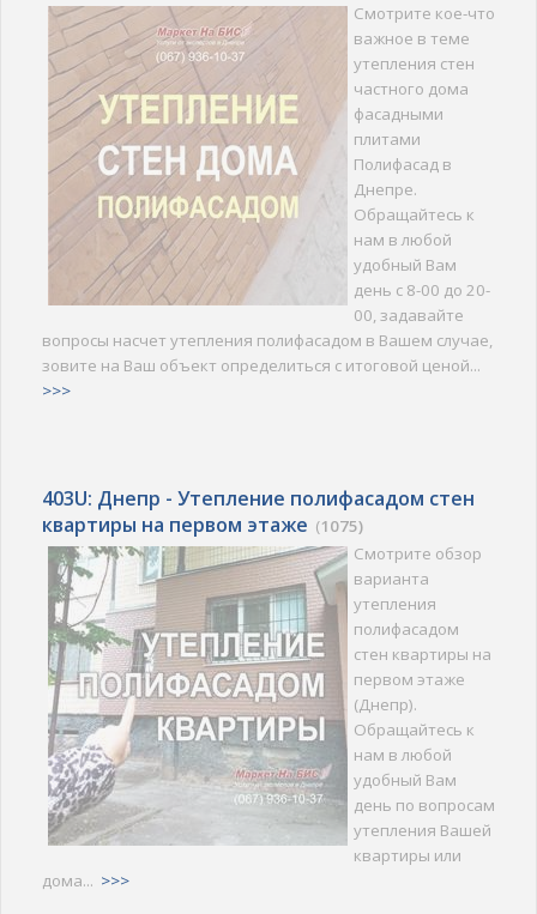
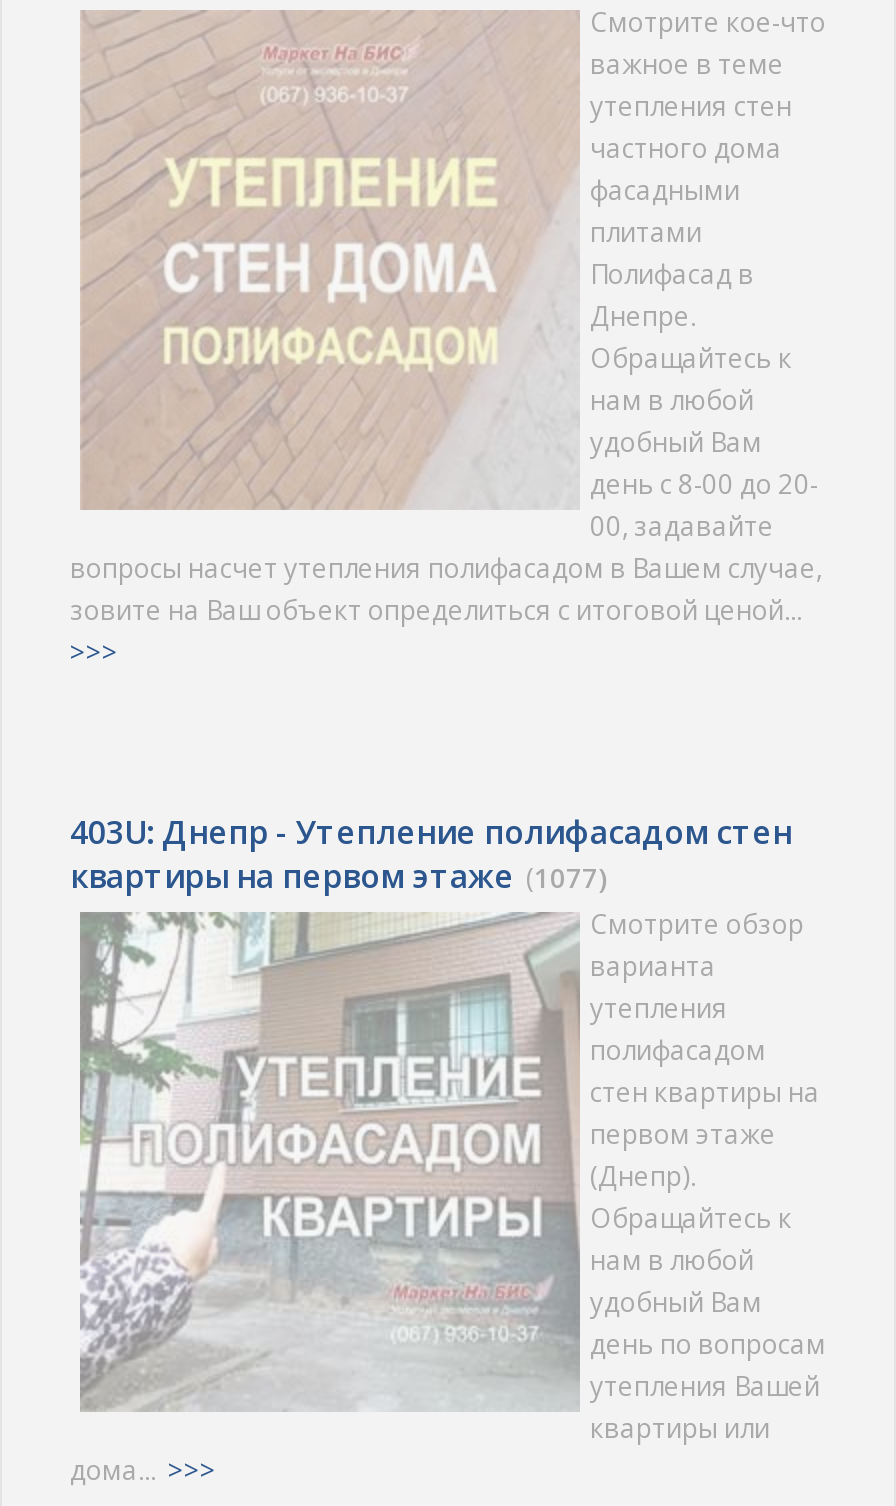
- квартиры на первом этаже (1075)
+ квартиры на первом этаже (1077)
